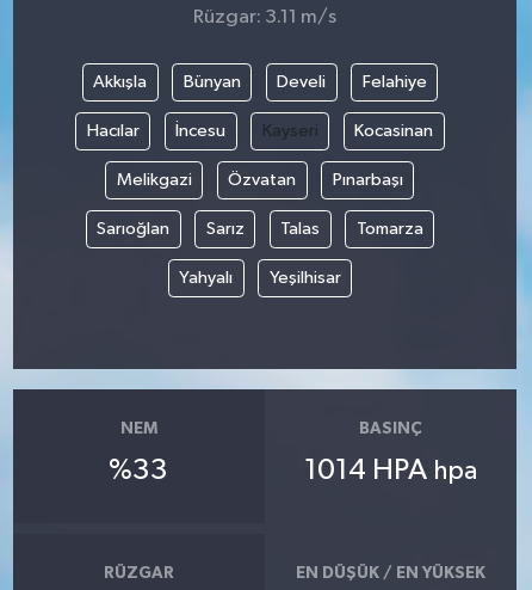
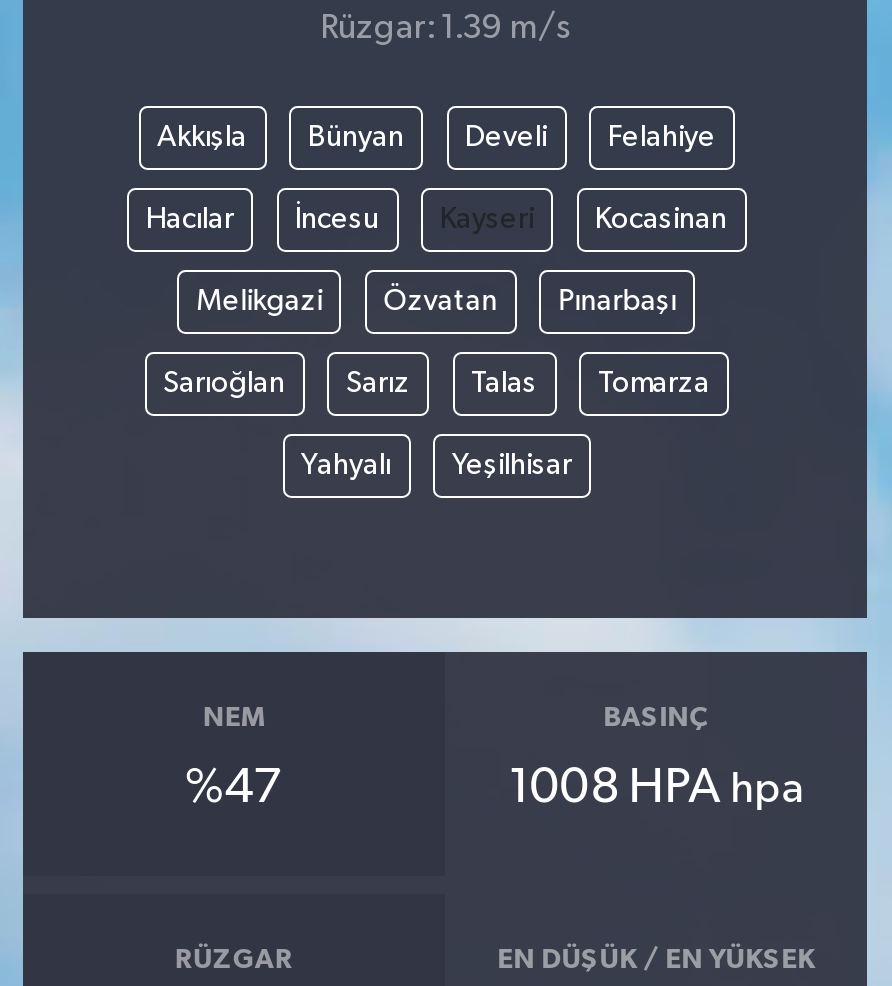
- Rüzgar: 3.11 m/s
+ Rüzgar: 1.39 m/s

- %33
+ %47

- 1014 HPA hpa
+ 1008 HPA hpa
